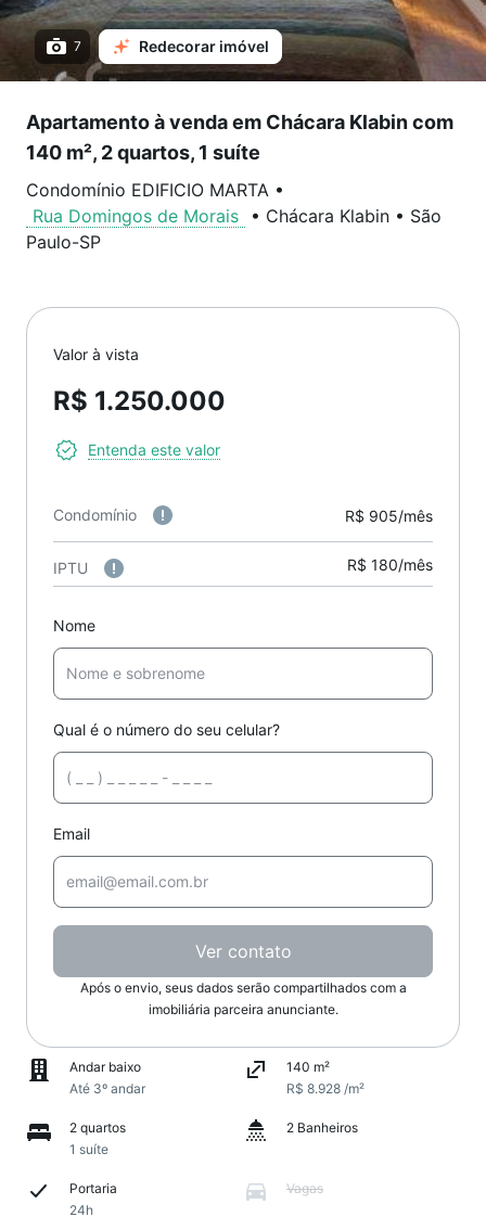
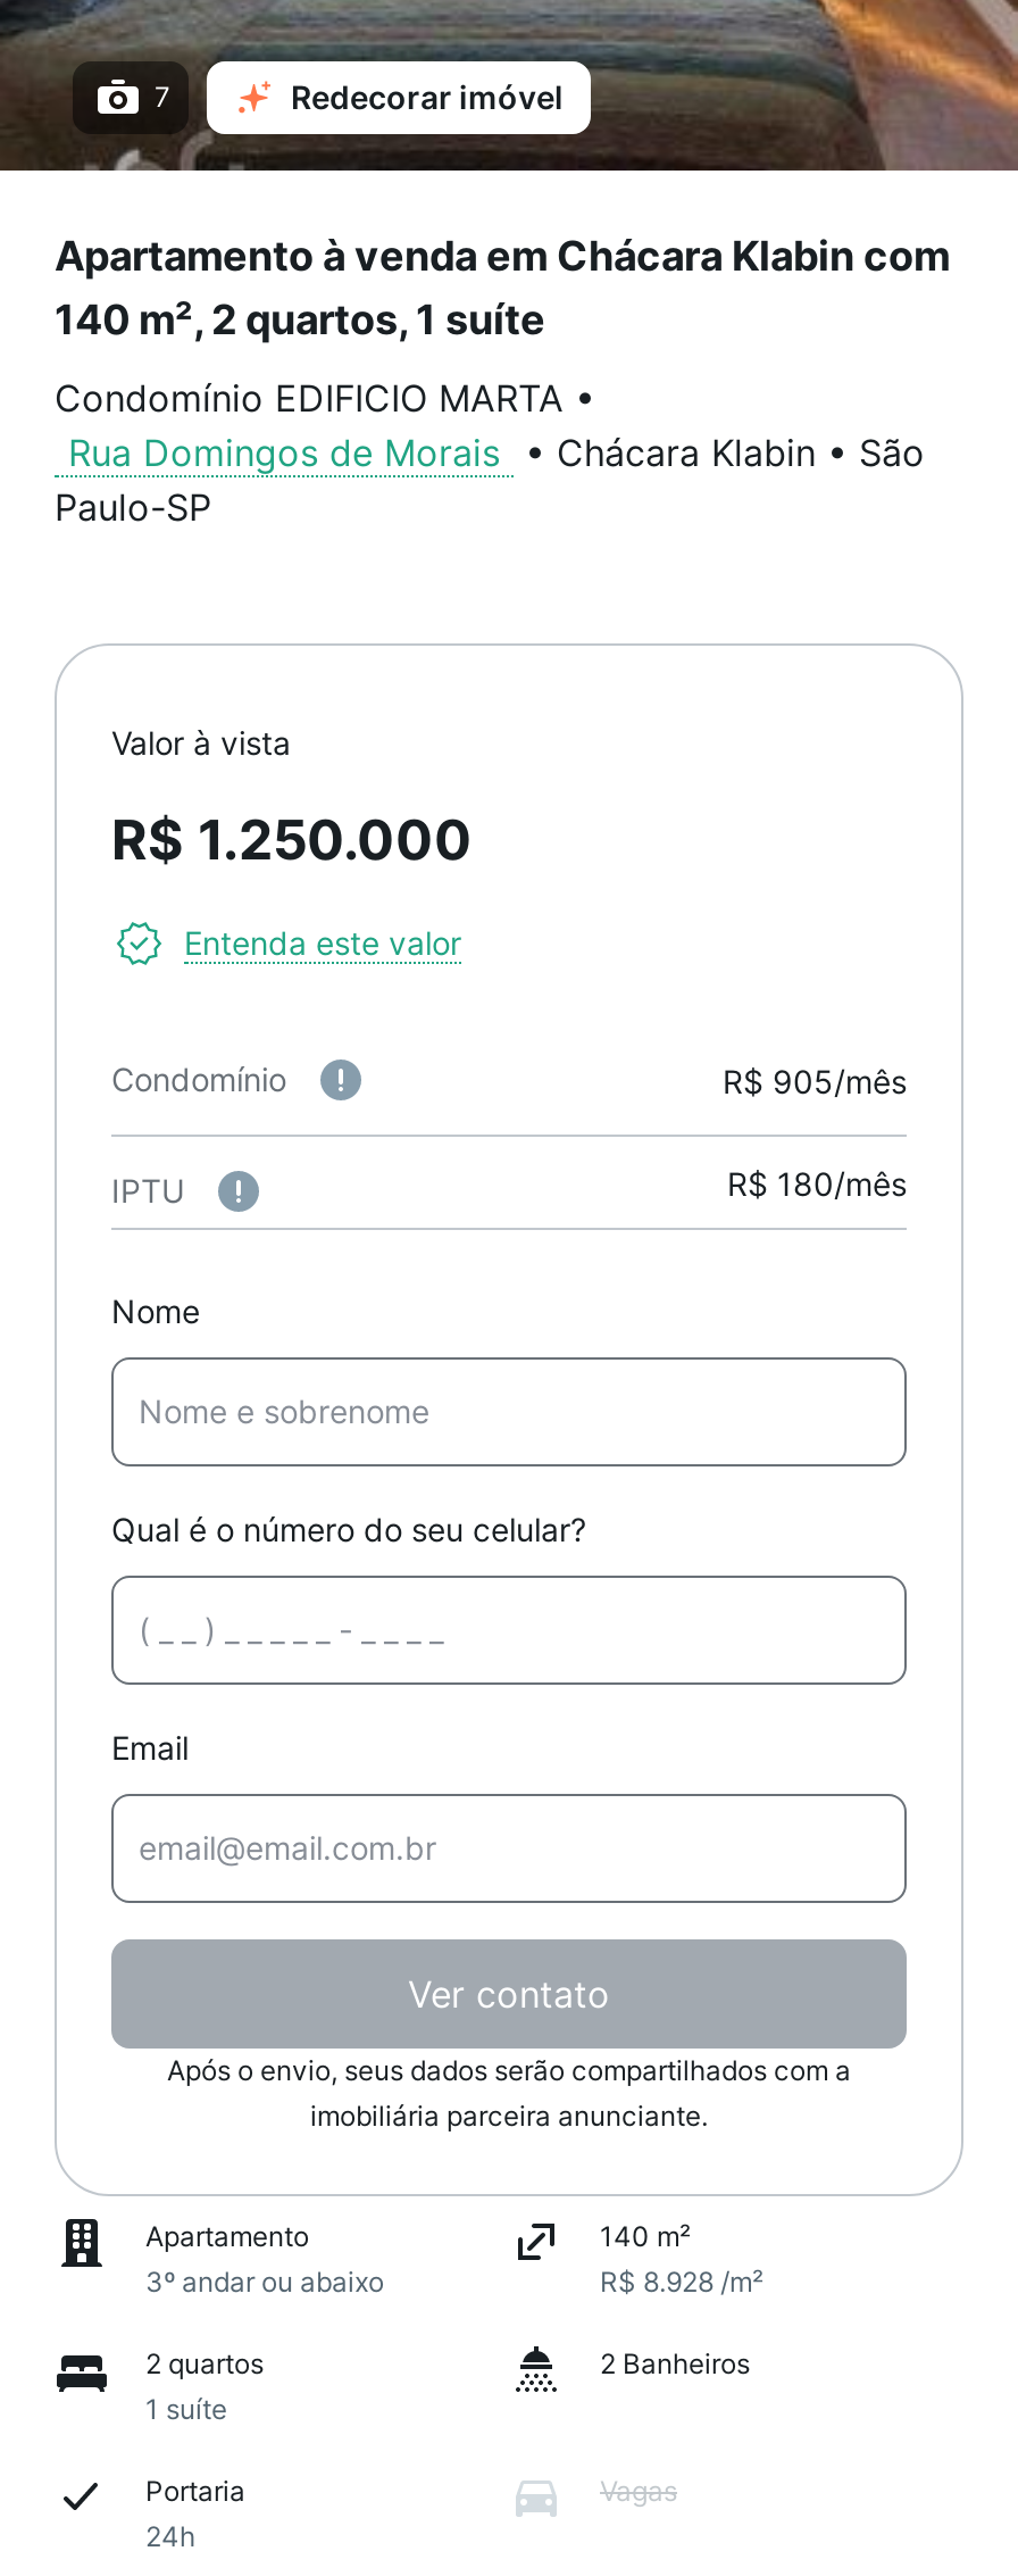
- Andar baixo
- Até 3º andar
+ Apartamento
+ 3º andar ou abaixo
